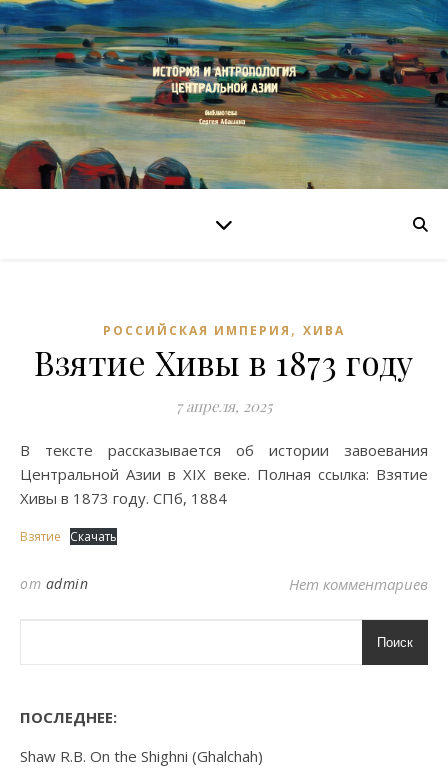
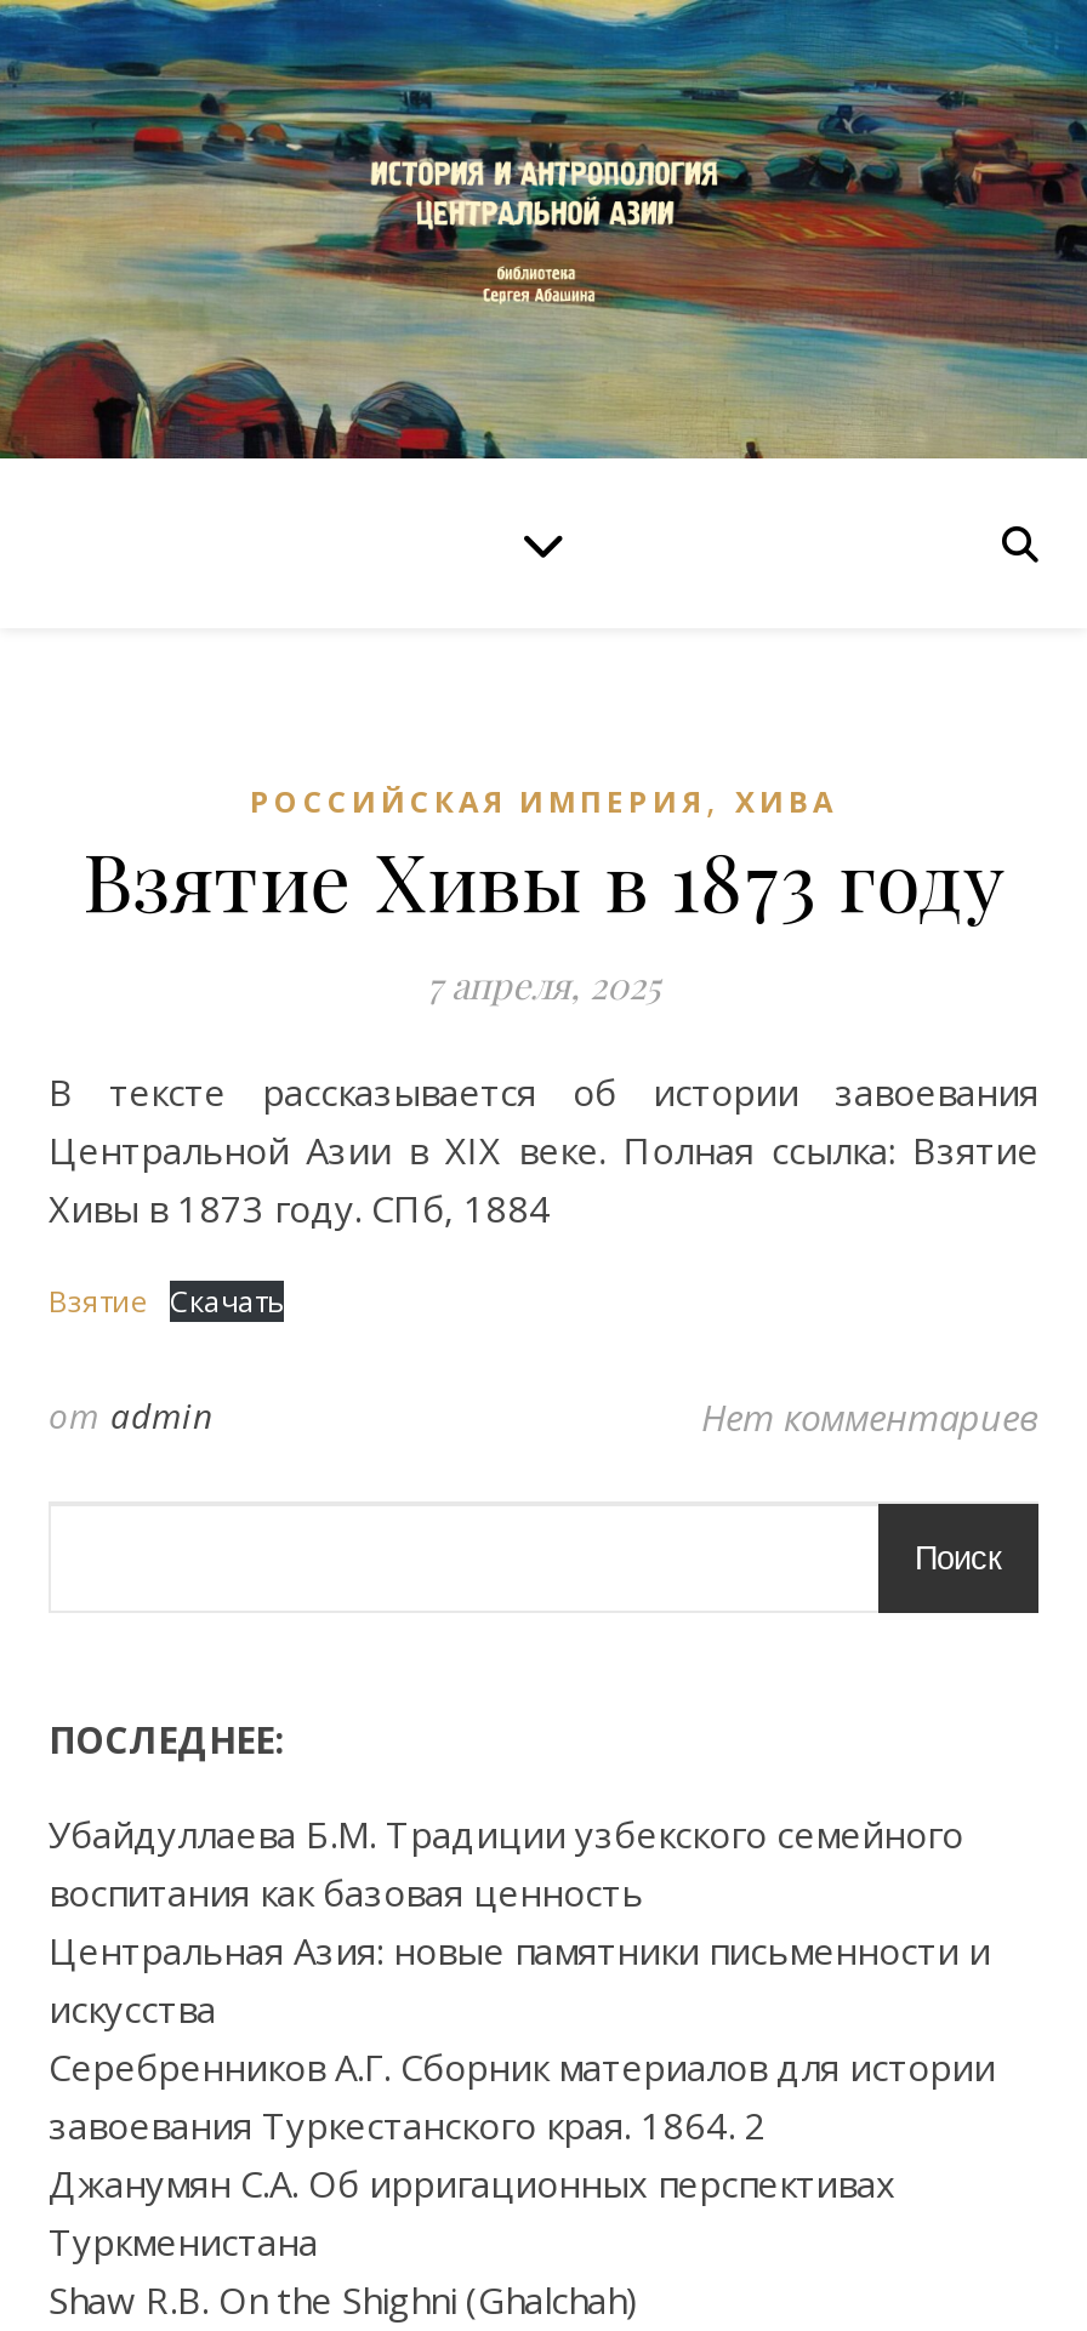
+ Убайдуллаева Б.М. Традиции узбекского семейного
+ воспитания как базовая ценность
+ Центральная Азия: новые памятники письменности и
+ искусства
+ Серебренников А.Г. Сборник материалов для истории
+ завоевания Туркестанского края. 1864. 2
+ Джанумян С.А. Об ирригационных перспективах
+ Туркменистана
